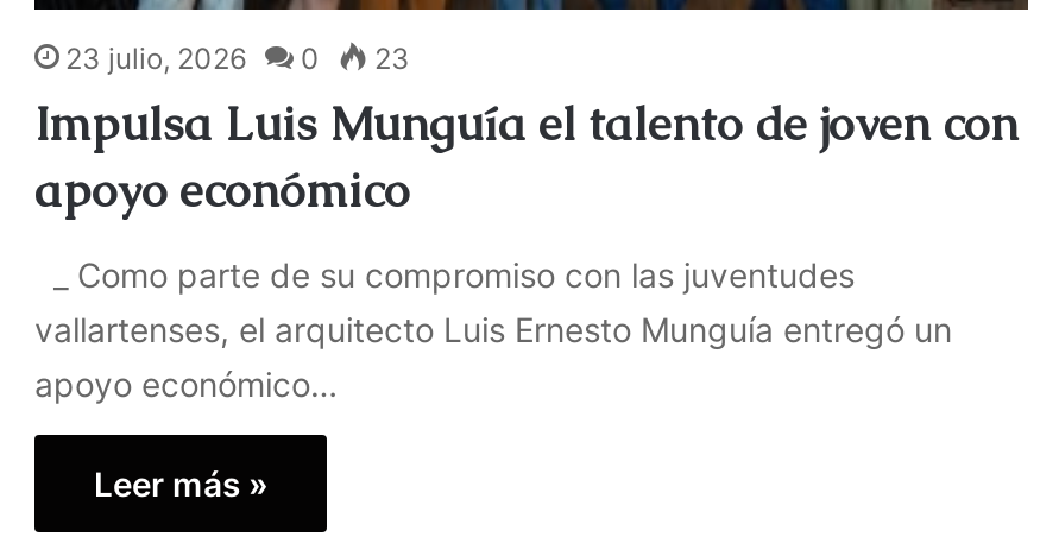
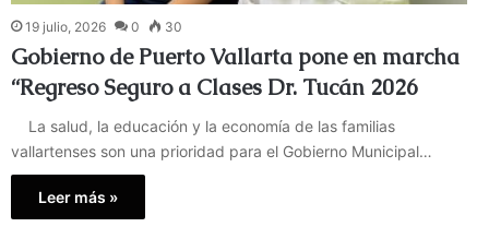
- 23
- Impulsa Luis Munguía el talento de joven con
- apoyo económico
+ 30
+ Gobierno de Puerto Vallarta pone en marcha
+ “Regreso Seguro a Clases Dr. Tucán 2026

- 23 julio, 2026
+ 19 julio, 2026

- _ Como parte de su compromiso con las juventudes
- vallartenses, el arquitecto Luis Ernesto Munguía entregó un
- apoyo económico…
+ La salud, la educación y la economía de las familias
+ vallartenses son una prioridad para el Gobierno Municipal…
